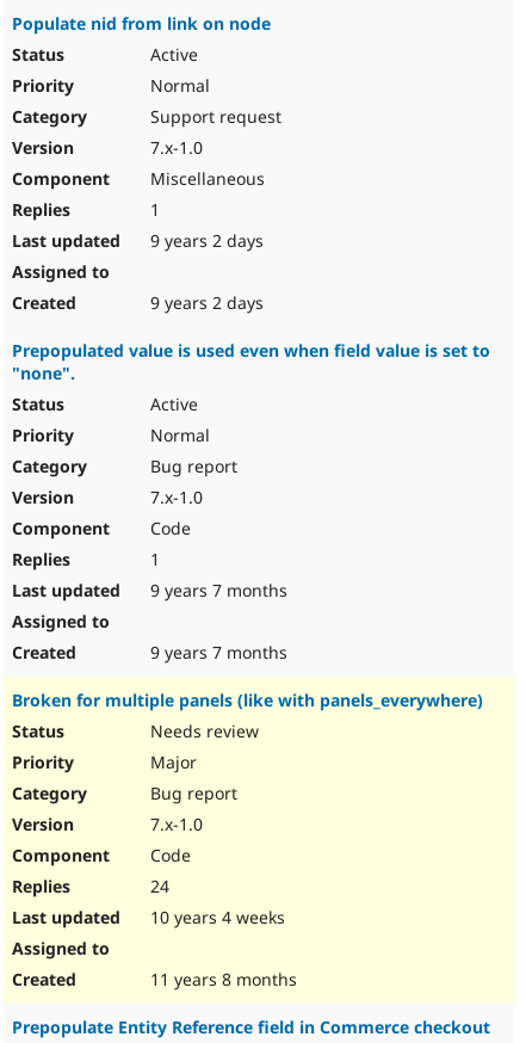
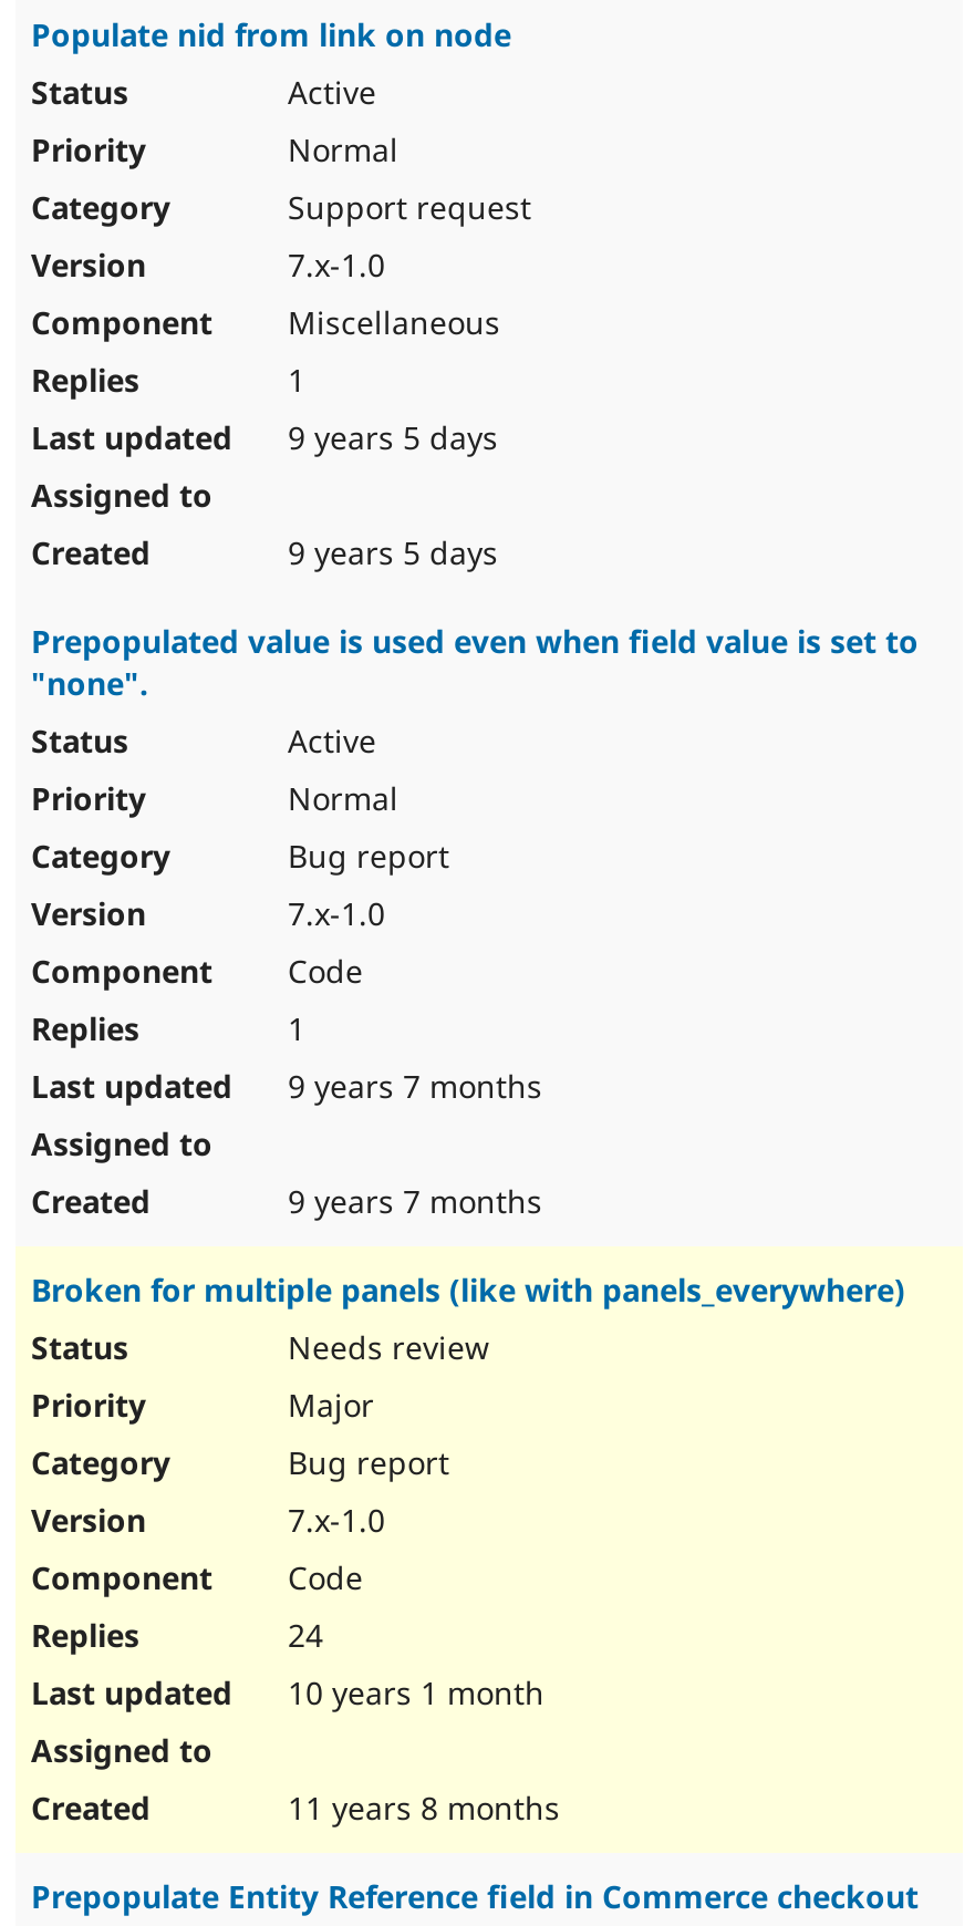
- 9 years 2 days
+ 9 years 5 days

- 9 years 2 days
+ 9 years 5 days

- 10 years 4 weeks
+ 10 years 1 month
